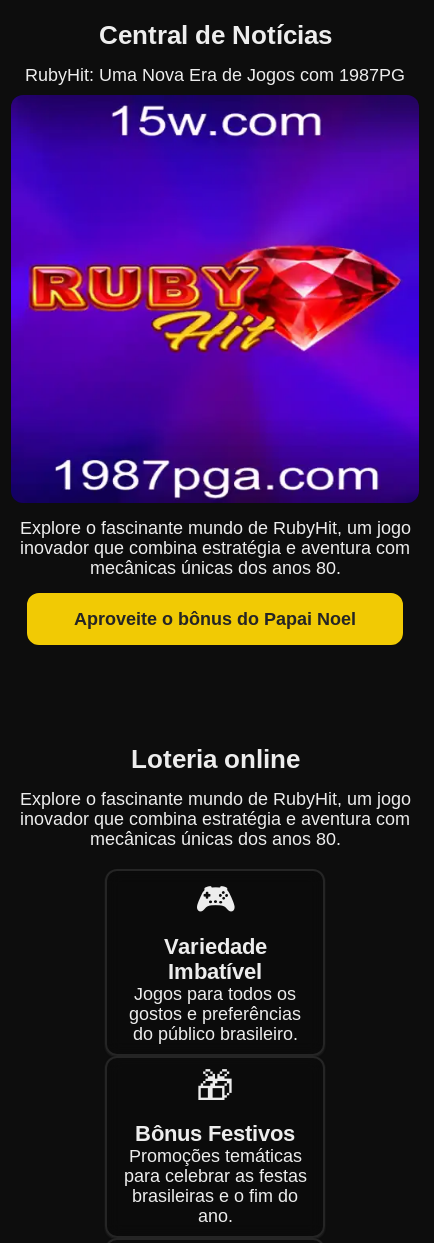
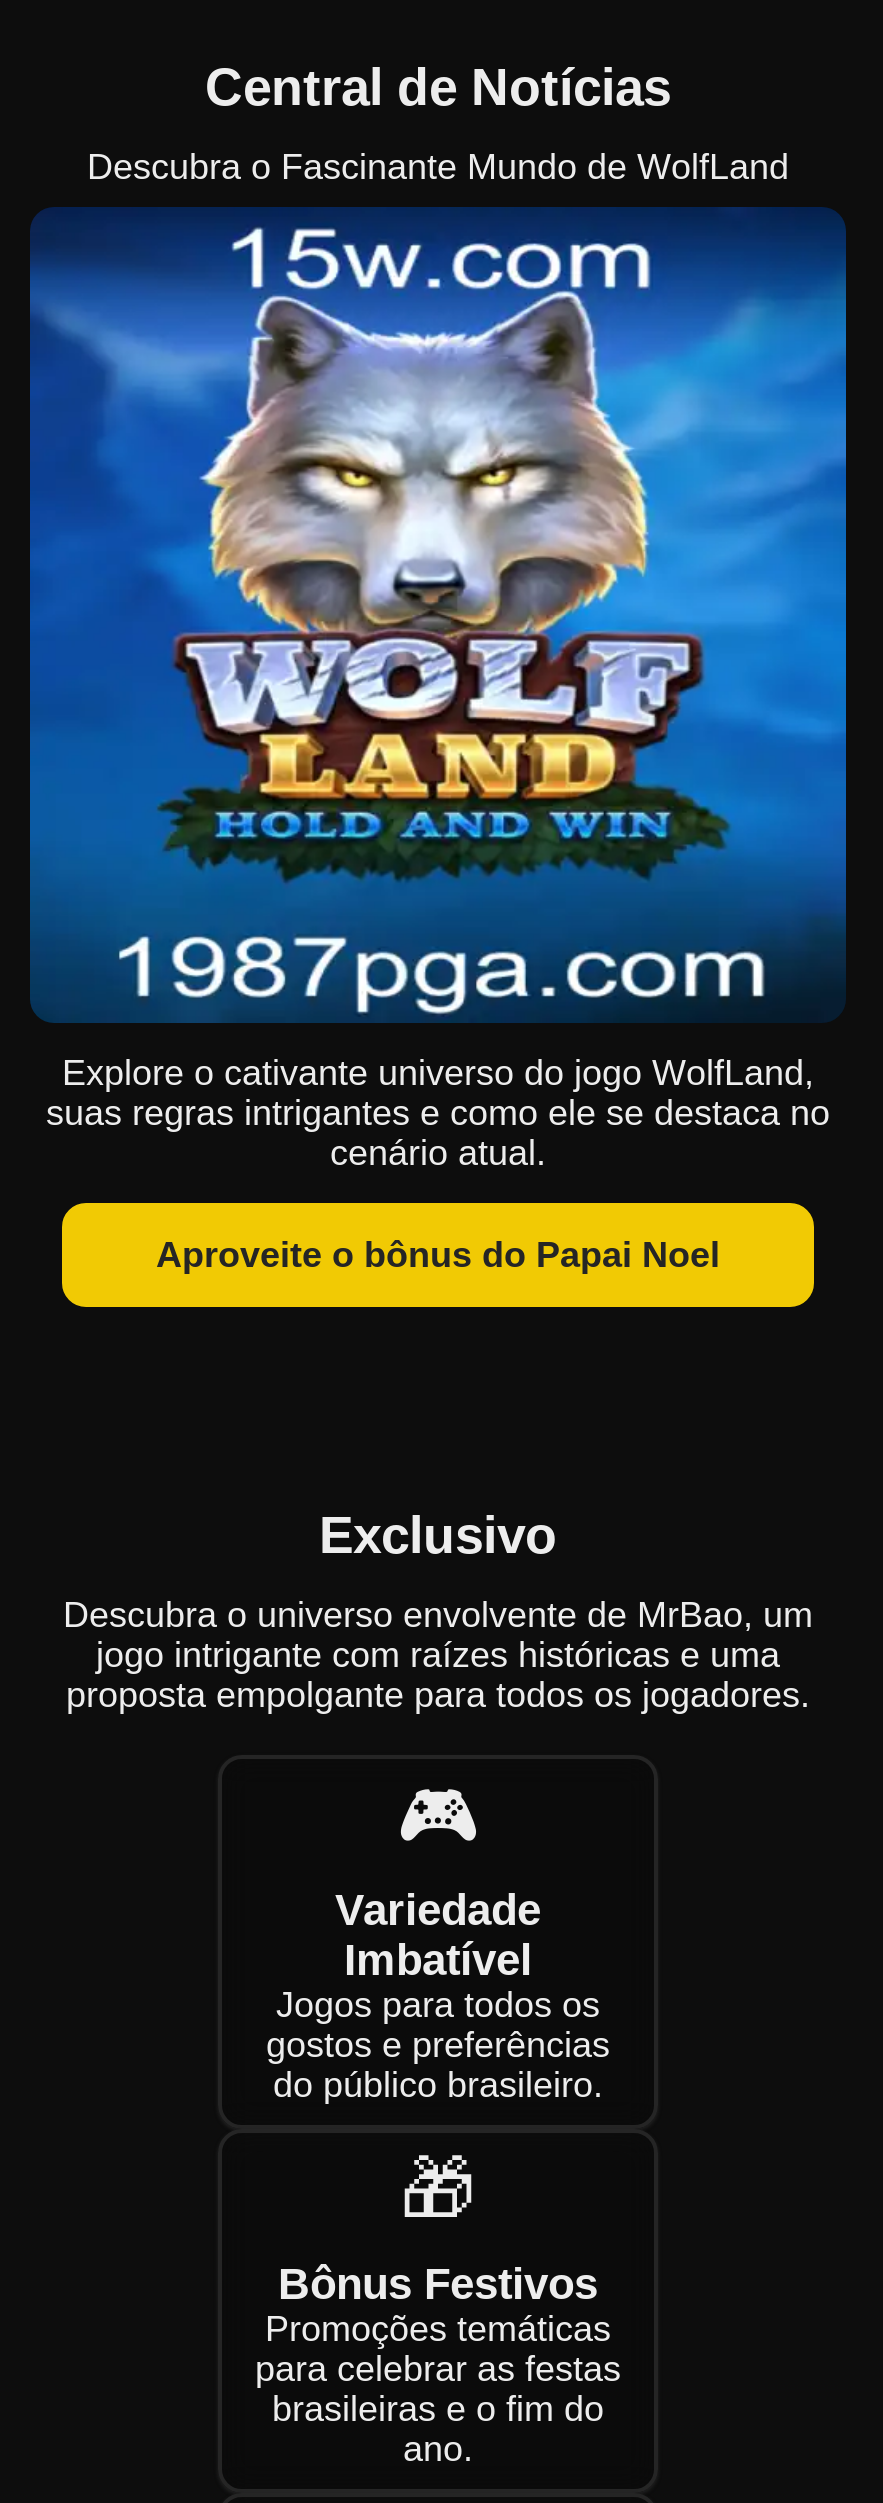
- RubyHit: Uma Nova Era de Jogos com 1987PG
+ Descubra o Fascinante Mundo de WolfLand

- [image]
- Explore o fascinante mundo de RubyHit, um jogo
- inovador que combina estratégia e aventura com
- mecânicas únicas dos anos 80.
+ [image]
+ Explore o cativante universo do jogo WolfLand,
+ suas regras intrigantes e como ele se destaca no
+ cenário atual.

- Loteria online
+ Exclusivo

- Explore o fascinante mundo de RubyHit, um jogo
- inovador que combina estratégia e aventura com
- mecânicas únicas dos anos 80.
+ Descubra o universo envolvente de MrBao, um
+ jogo intrigante com raízes históricas e uma
+ proposta empolgante para todos os jogadores.
